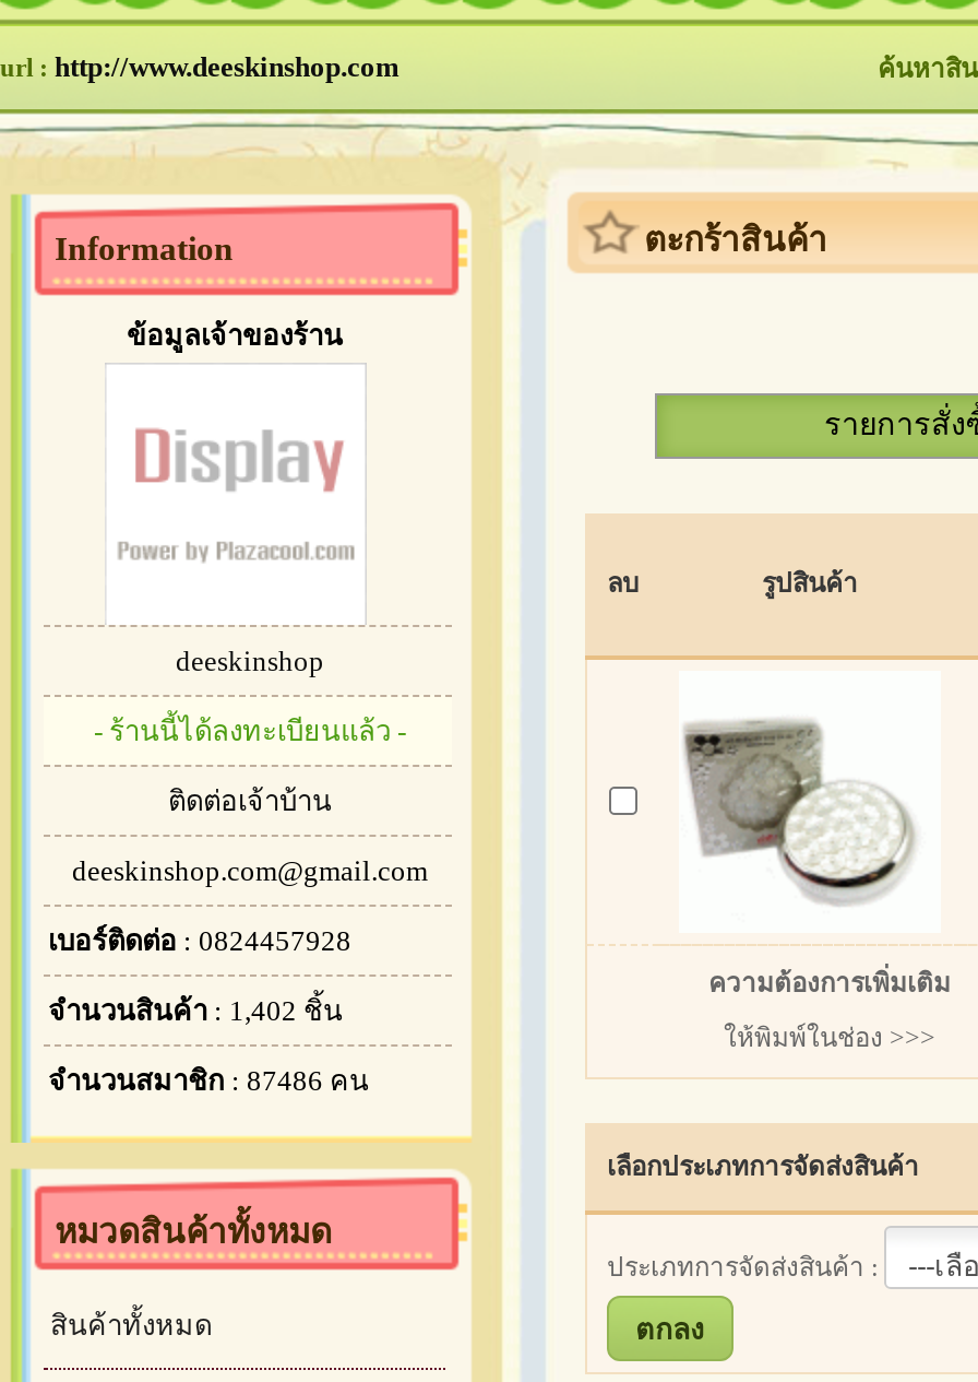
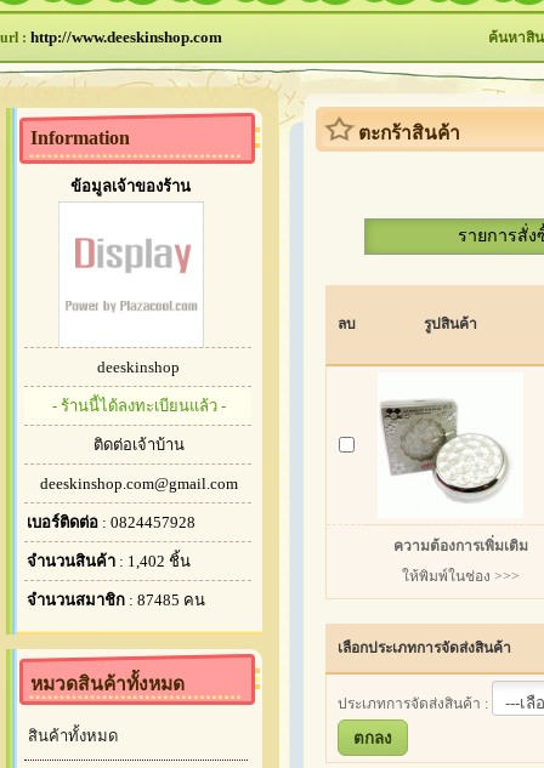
- จำนวนสมาชิก: 87486 คน
+ จำนวนสมาชิก: 87485 คน
